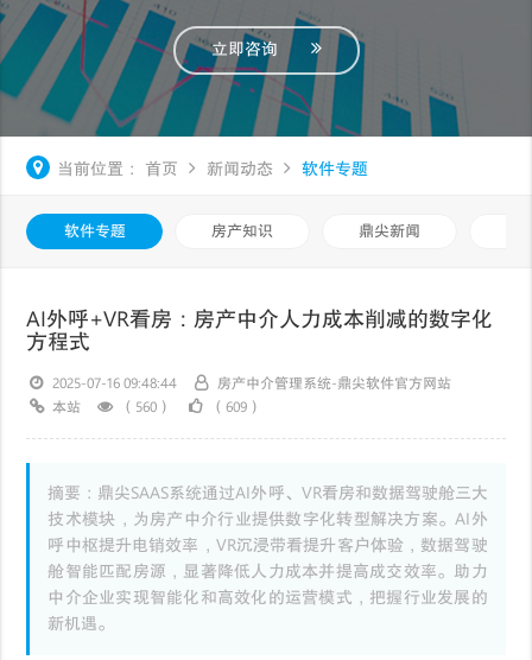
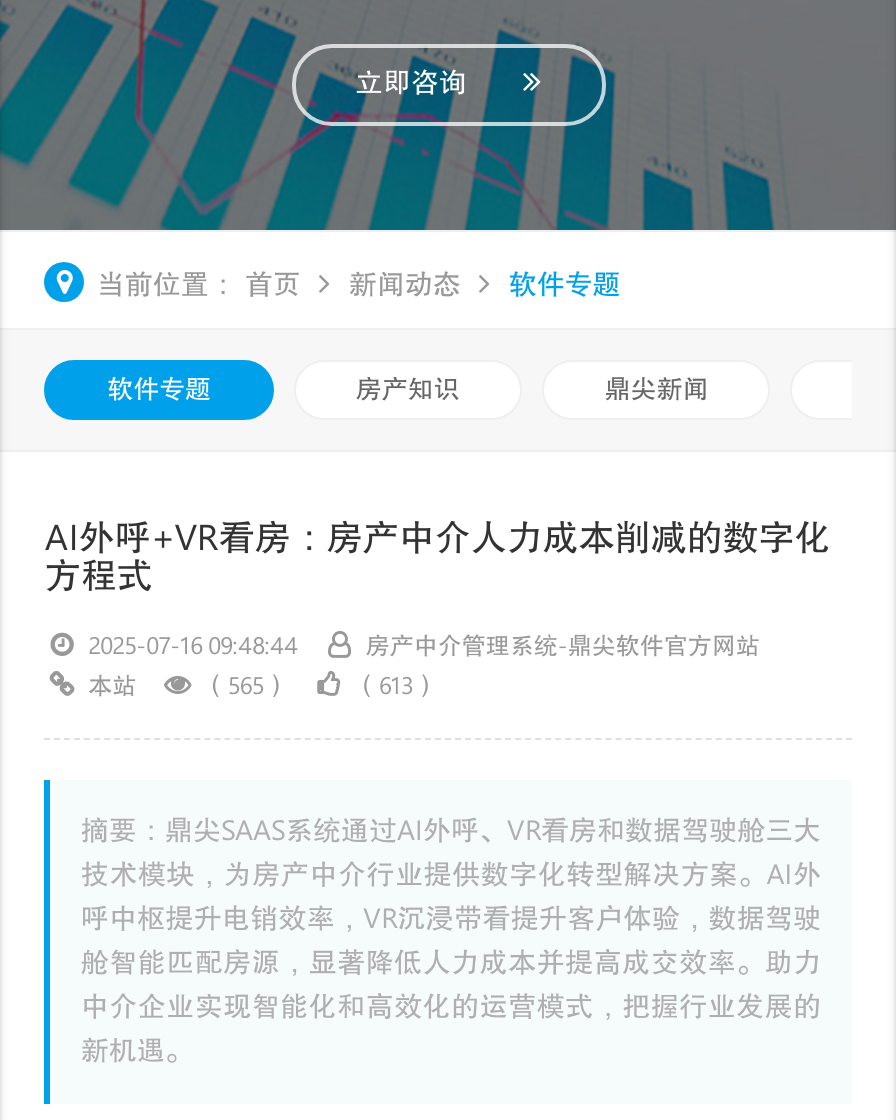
- （560）
+ （565）

- （609）
+ （613）
